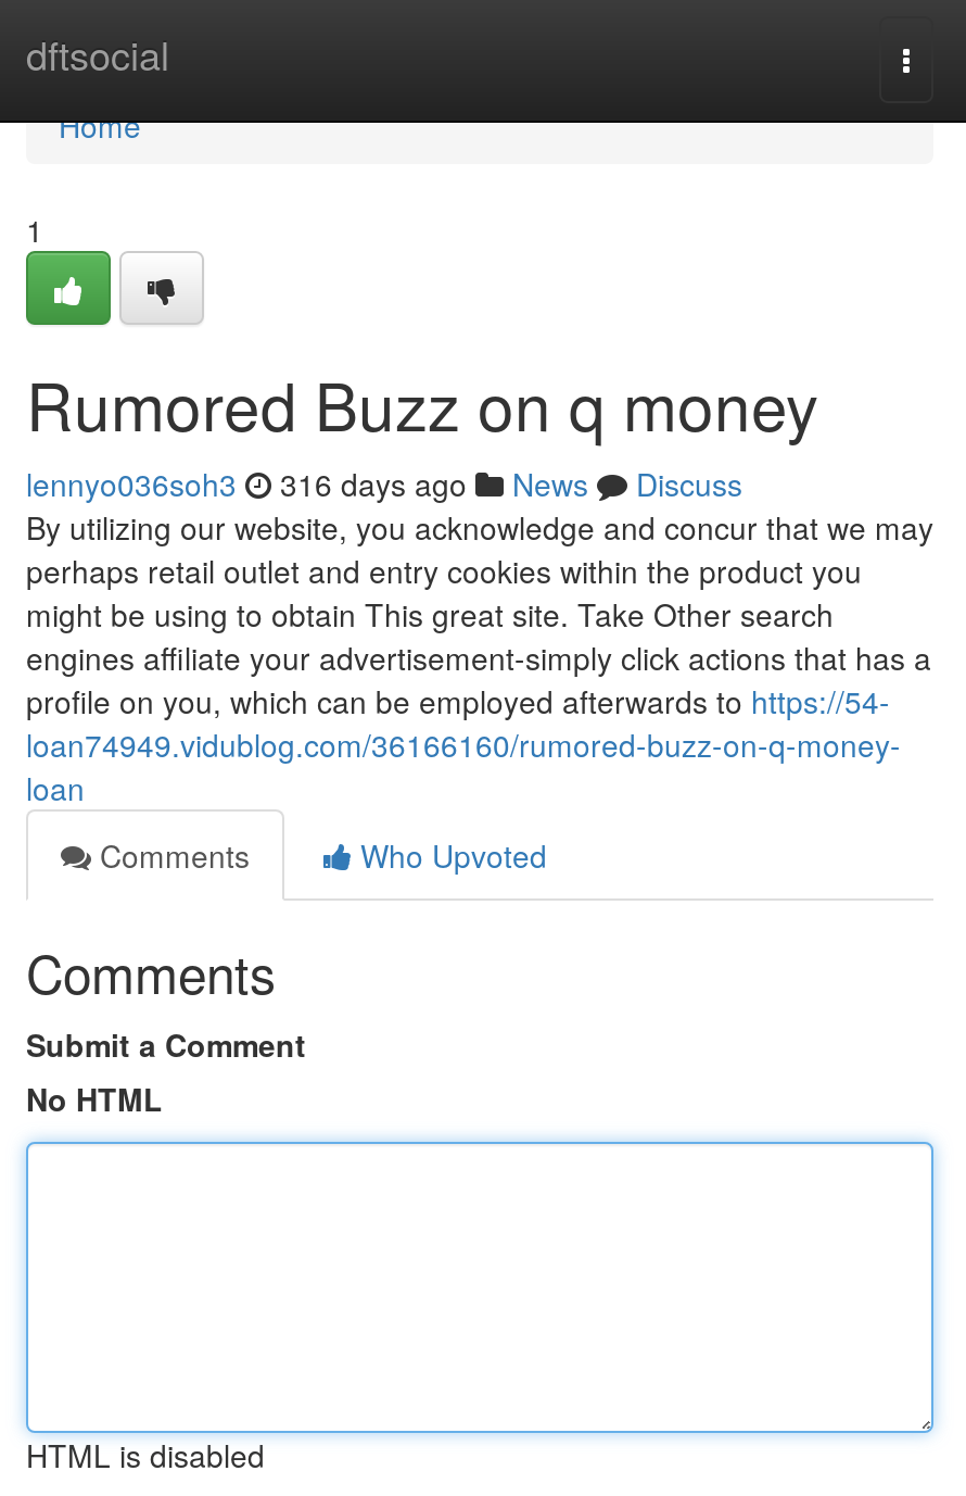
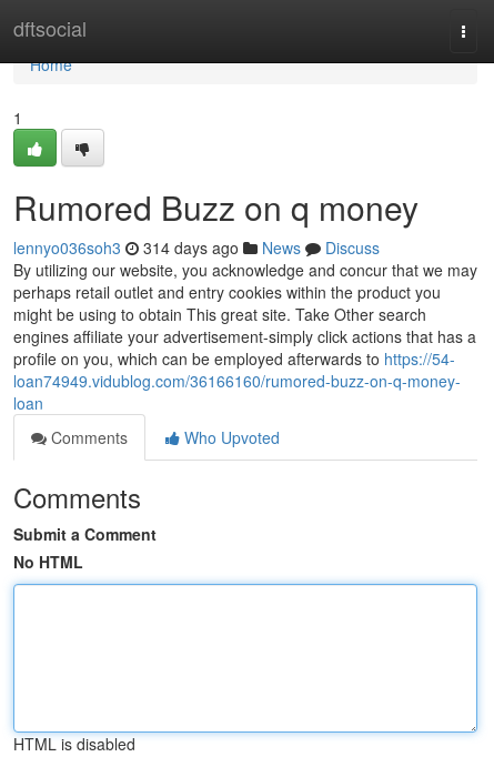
- lennyo036soh3 316 days ago News Discuss
+ lennyo036soh3 314 days ago News Discuss
